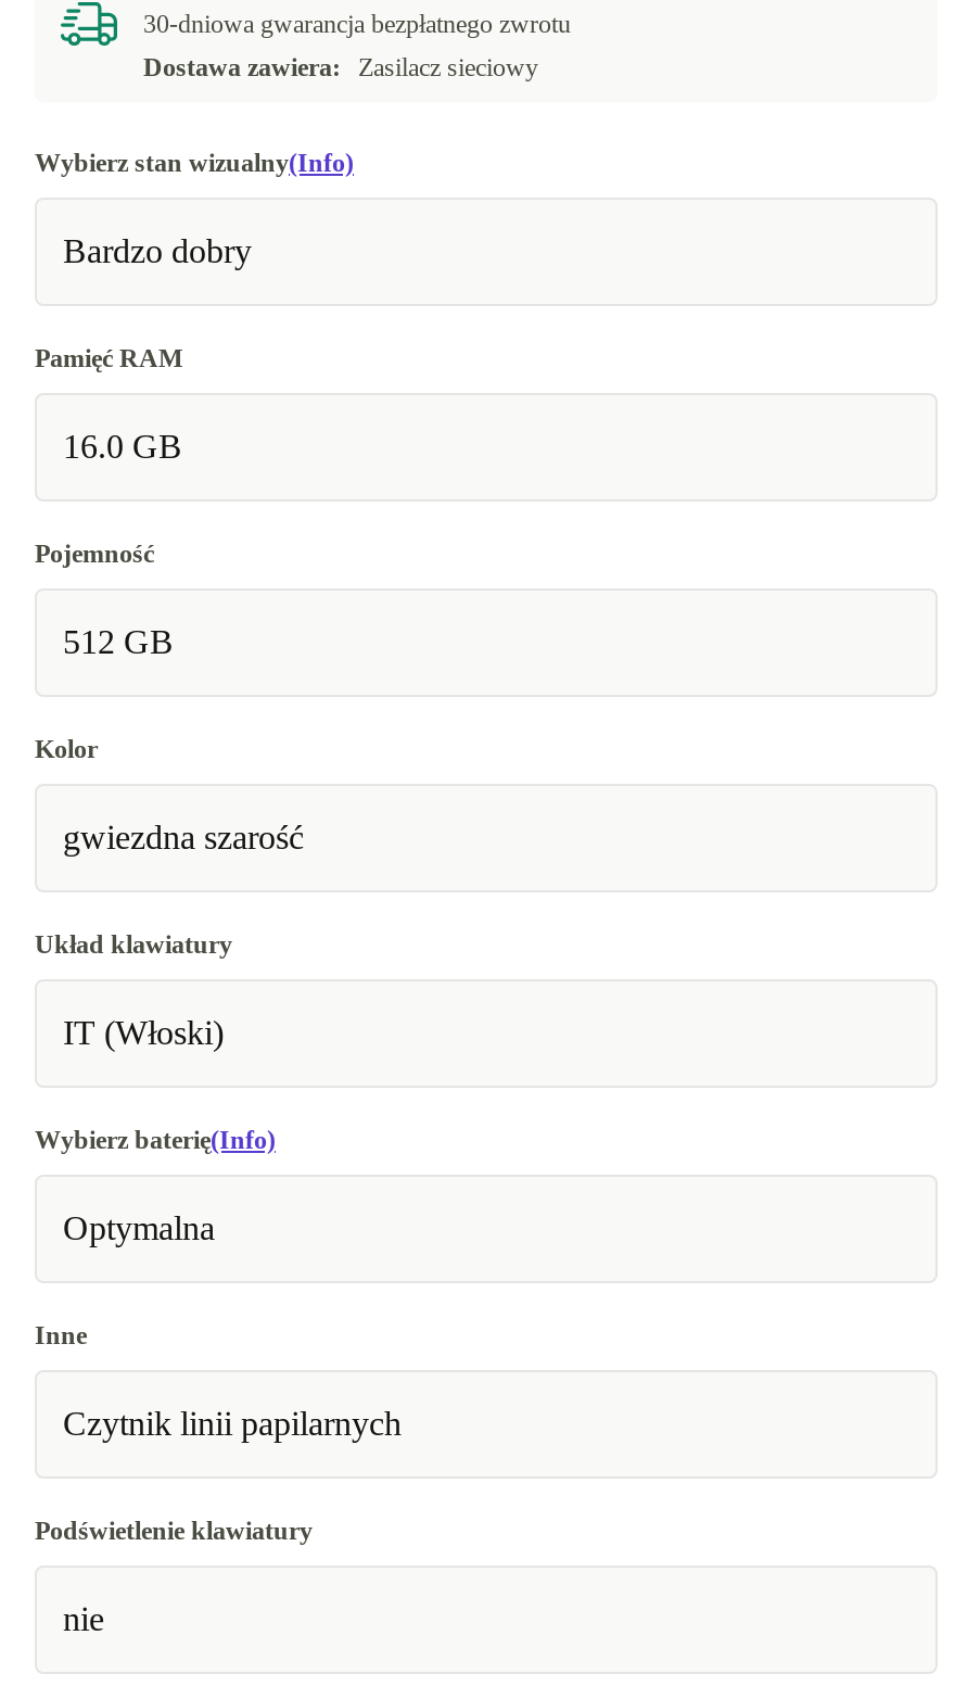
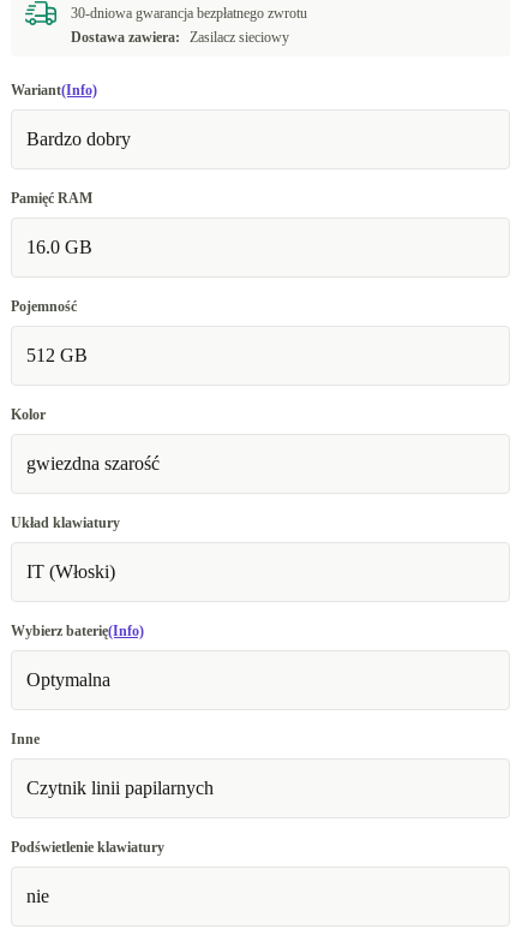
- Wybierz stan wizualny(Info)
+ Wariant(Info)
